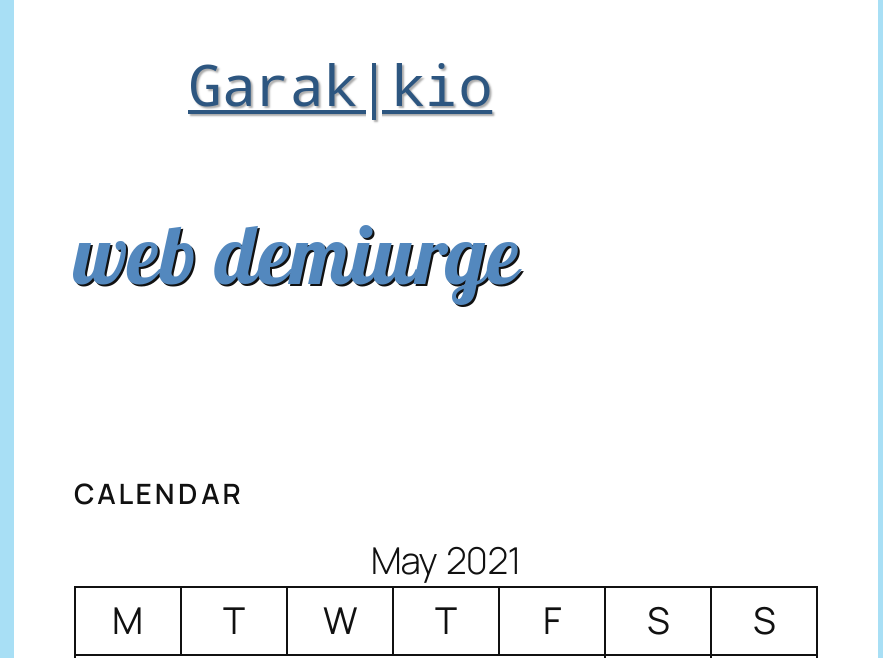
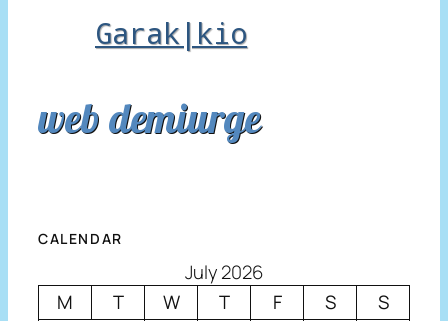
- May 2021
+ July 2026
